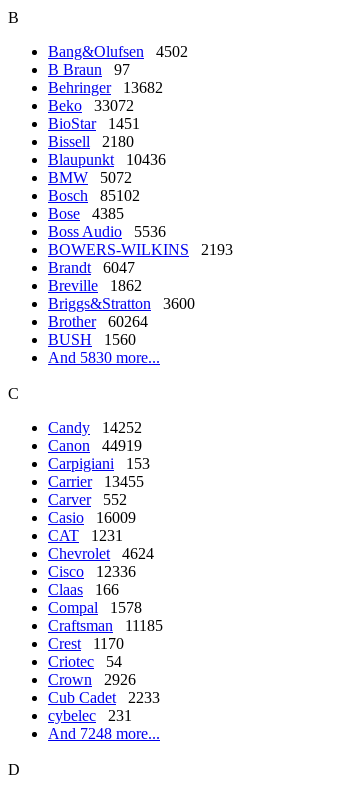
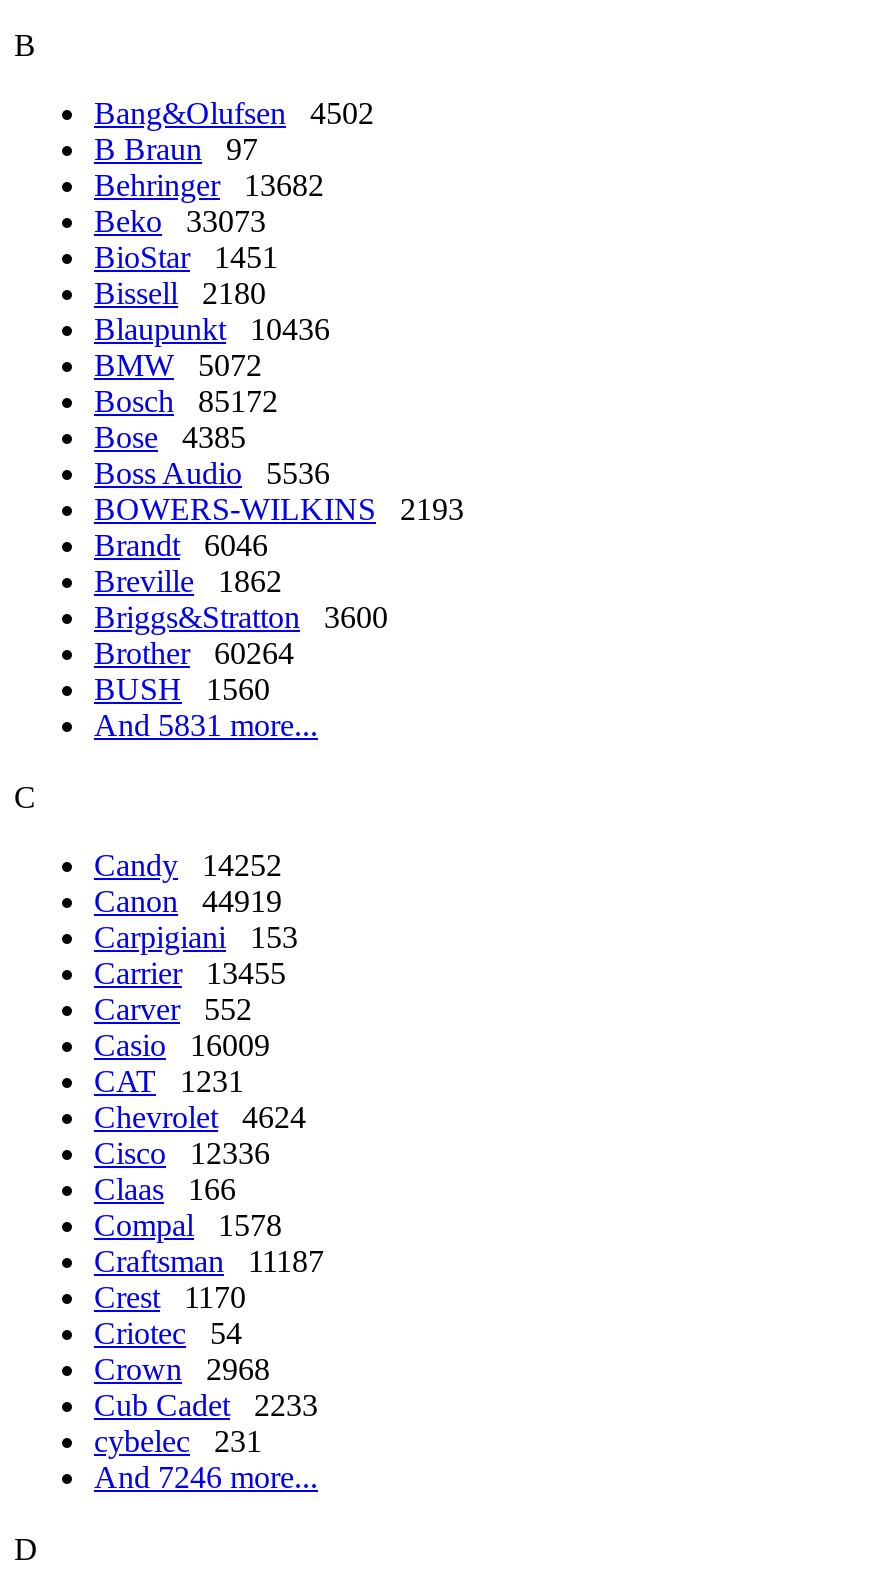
- Beko 33072
+ Beko 33073

- Bosch 85102
+ Bosch 85172

- Brandt 6047
+ Brandt 6046

- And 5830 more...
+ And 5831 more...

- Craftsman 11185
+ Craftsman 11187

- Crown 2926
+ Crown 2968

- And 7248 more...
+ And 7246 more...
